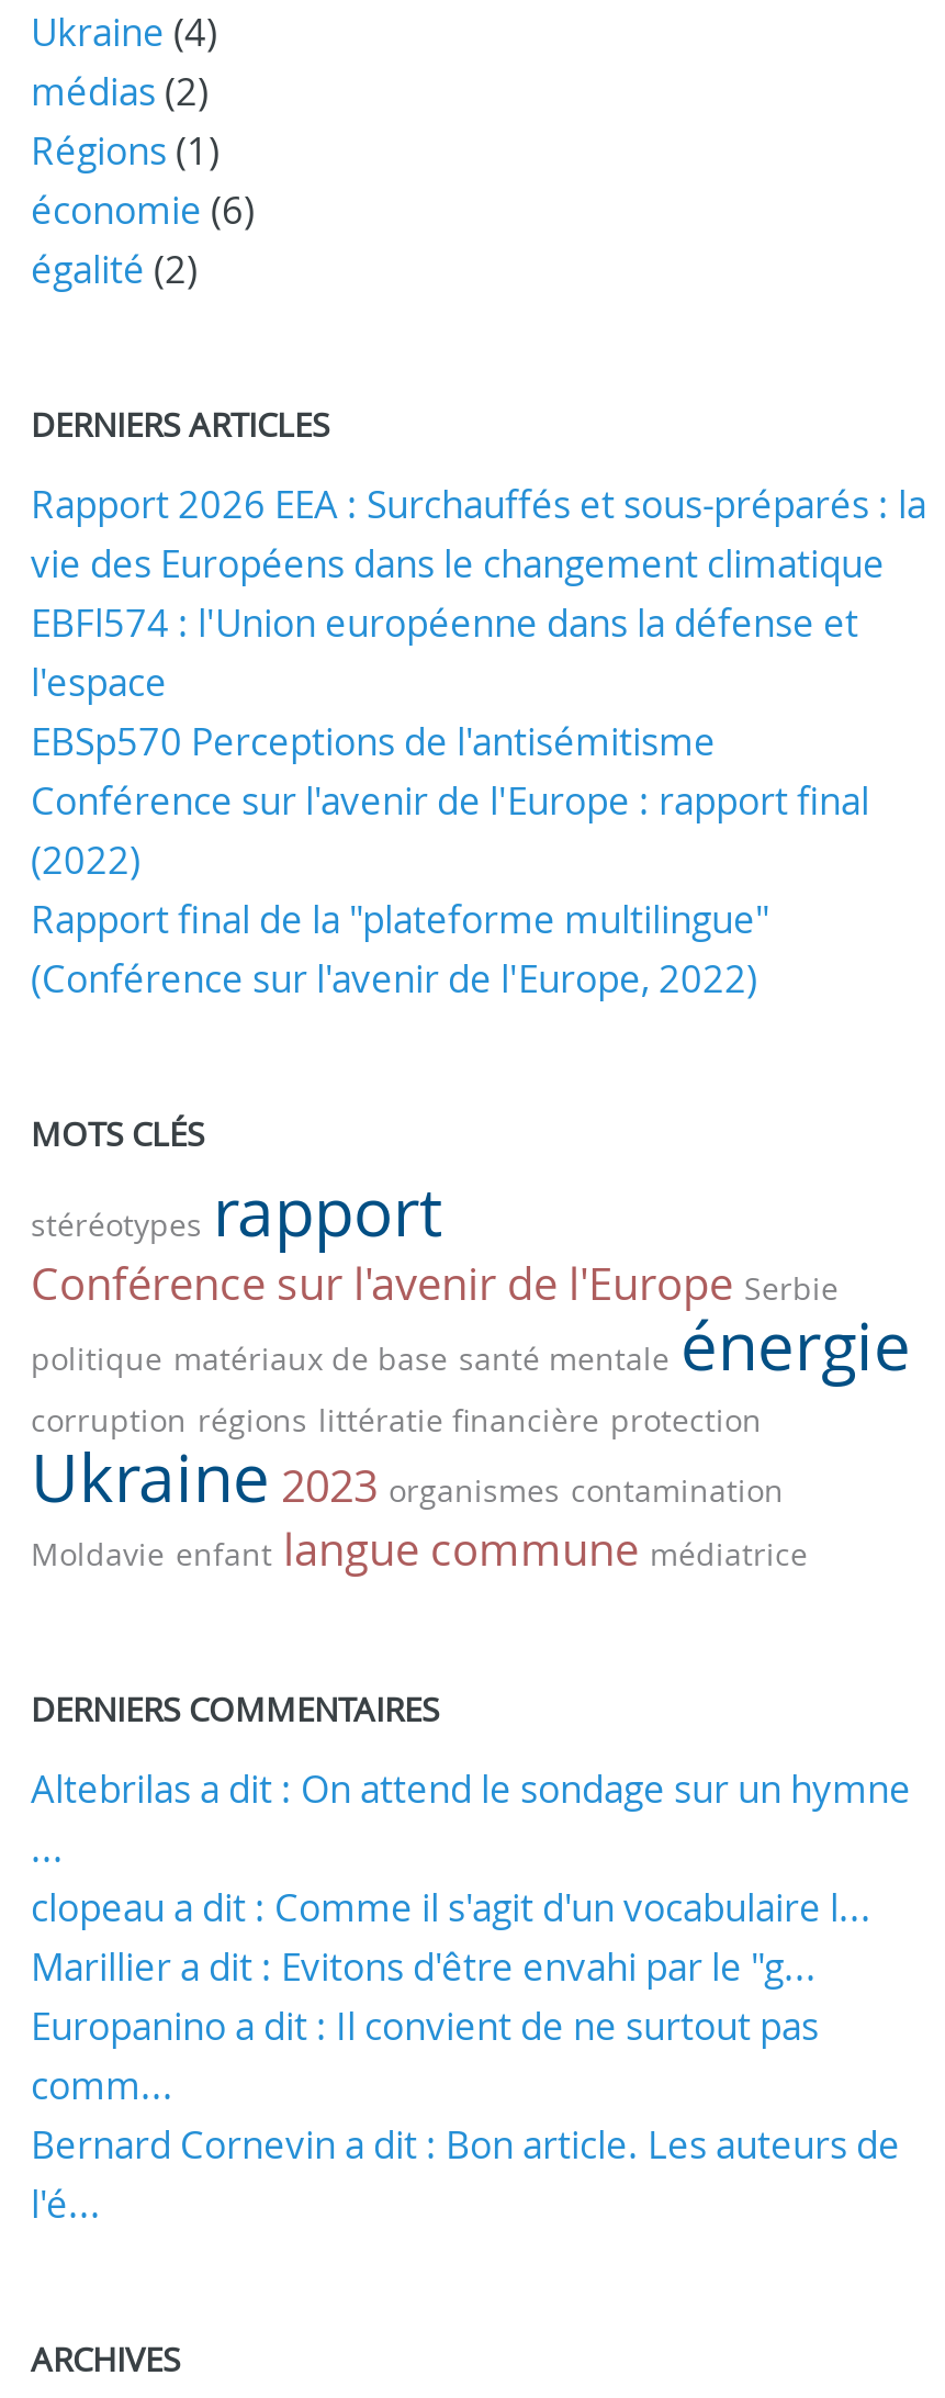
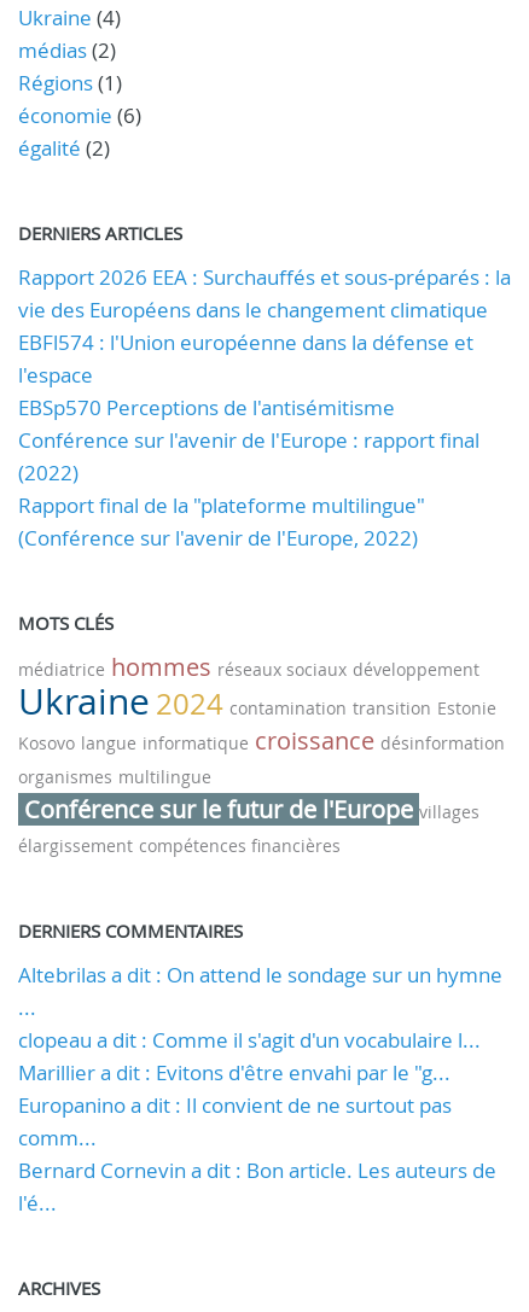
- stéréotypes rapport
- Conférence sur l'avenir de l'Europe Serbie
- politique matériaux de base santé mentale énergie
- corruption régions littératie financière protection
- Ukraine 2023 organismes contamination
- Moldavie enfant langue commune médiatrice
+ médiatrice hommes réseaux sociaux développement
+ Ukraine 2024 contamination transition Estonie
+ Kosovo langue informatique croissance désinformation
+ organismes multilingue
+ Conférence sur le futur de l'Europe villages
+ élargissement compétences financières
